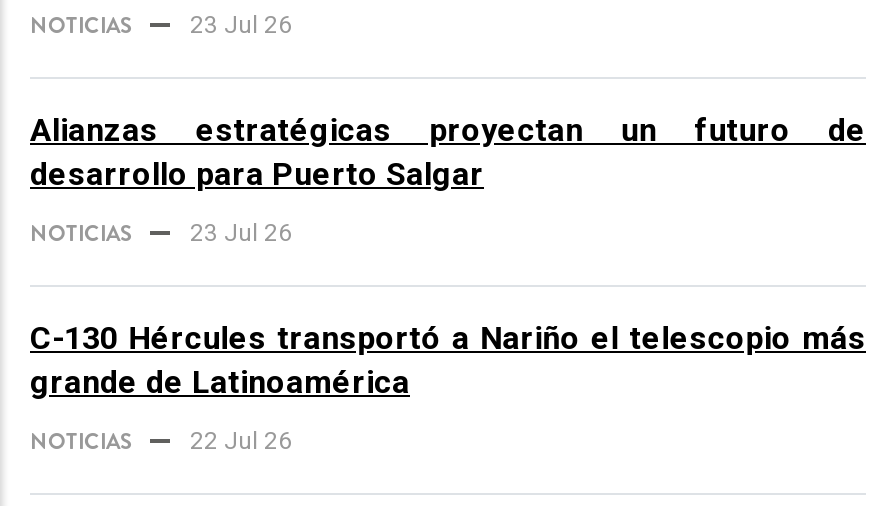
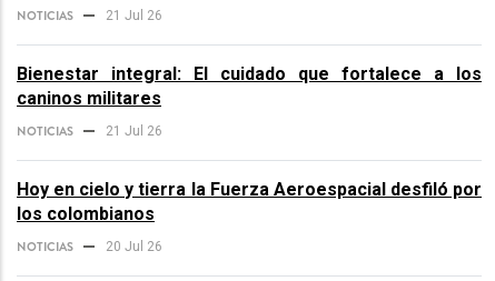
- 23 Jul 26
+ 21 Jul 26

- Alianzas estratégicas proyectan un futuro de
- desarrollo para Puerto Salgar
+ Bienestar integral: El cuidado que fortalece a los
+ caninos militares

- 23 Jul 26
+ 21 Jul 26

- C-130 Hércules transportó a Nariño el telescopio más
- grande de Latinoamérica
+ Hoy en cielo y tierra la Fuerza Aeroespacial desfiló por
+ los colombianos

- 22 Jul 26
+ 20 Jul 26
